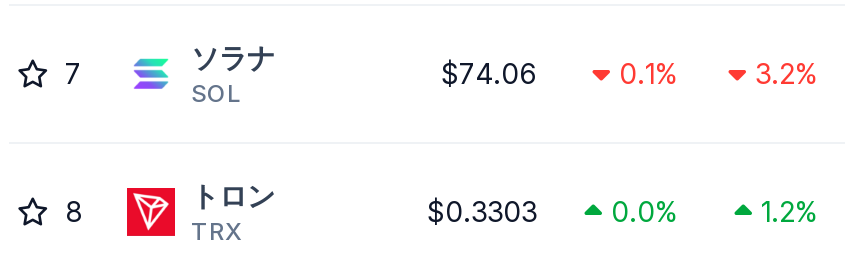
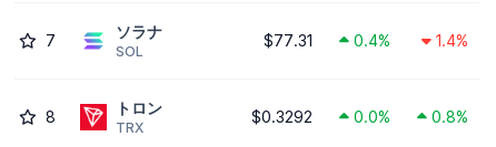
- $74.06
+ $77.31

- 0.1%
+ 0.4%

- 3.2%
+ 1.4%

- $0.3303
+ $0.3292

- 1.2%
+ 0.8%
